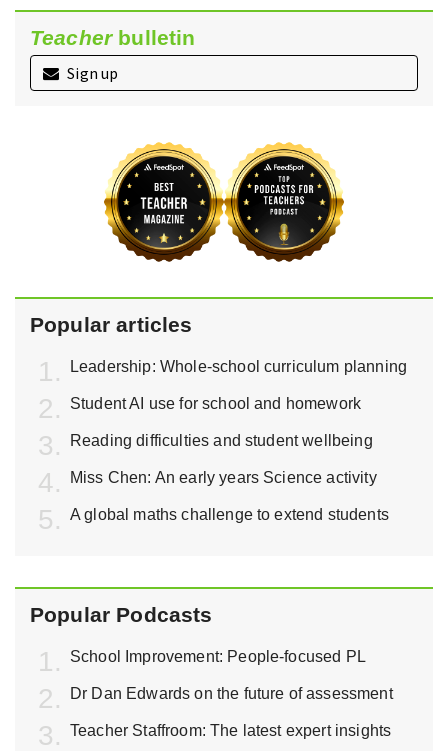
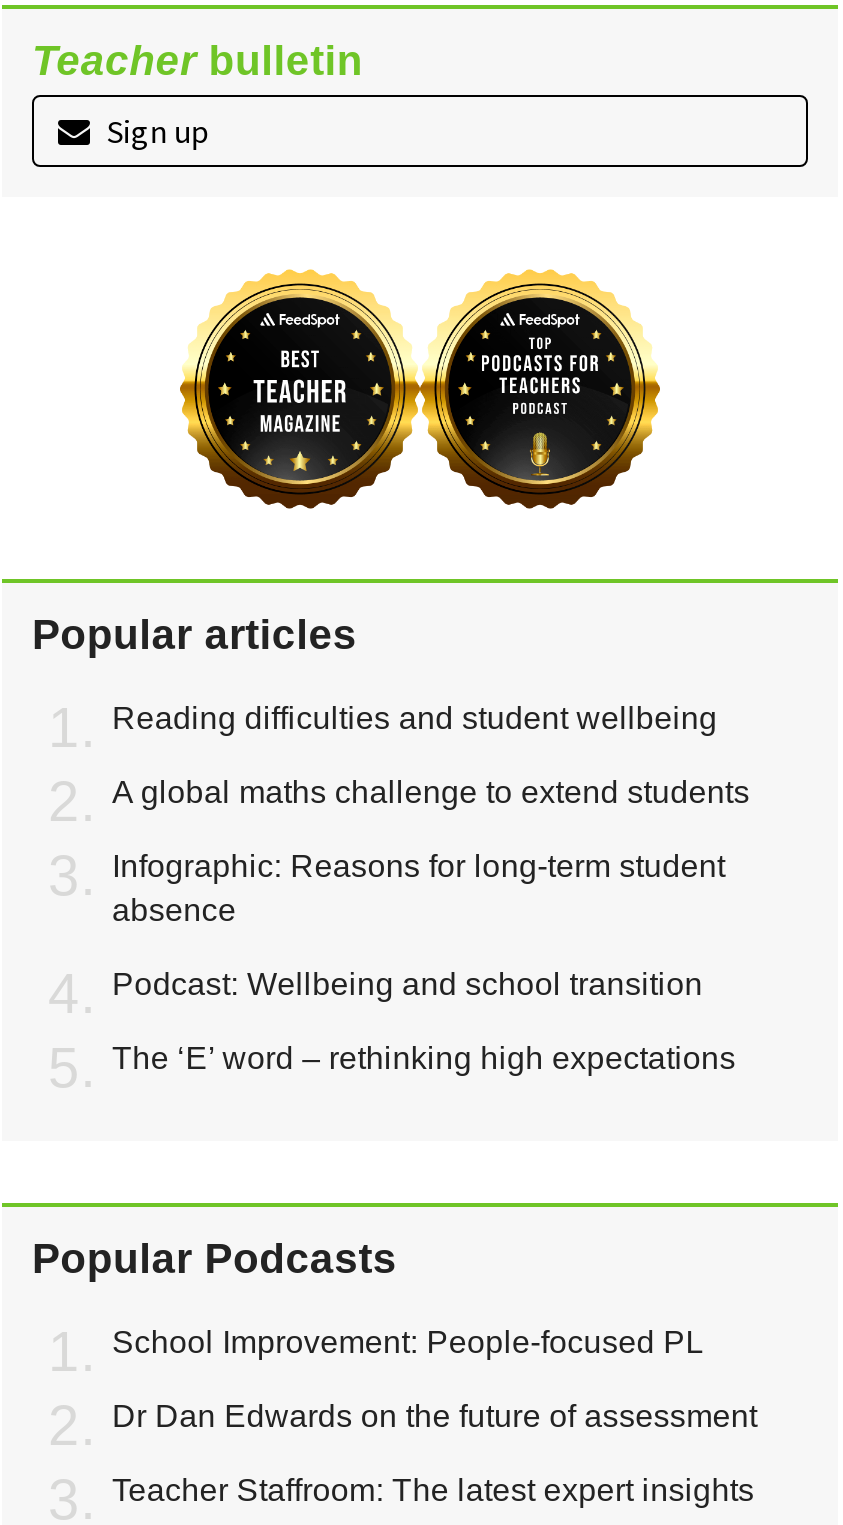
- Leadership: Whole-school curriculum planning
- Student AI use for school and homework

moved up: Reading difficulties and student wellbeing

- Miss Chen: An early years Science activity

moved up: A global maths challenge to extend students

+ Infographic: Reasons for long-term student
+ absence
+ Podcast: Wellbeing and school transition
+ The ‘E’ word – rethinking high expectations
